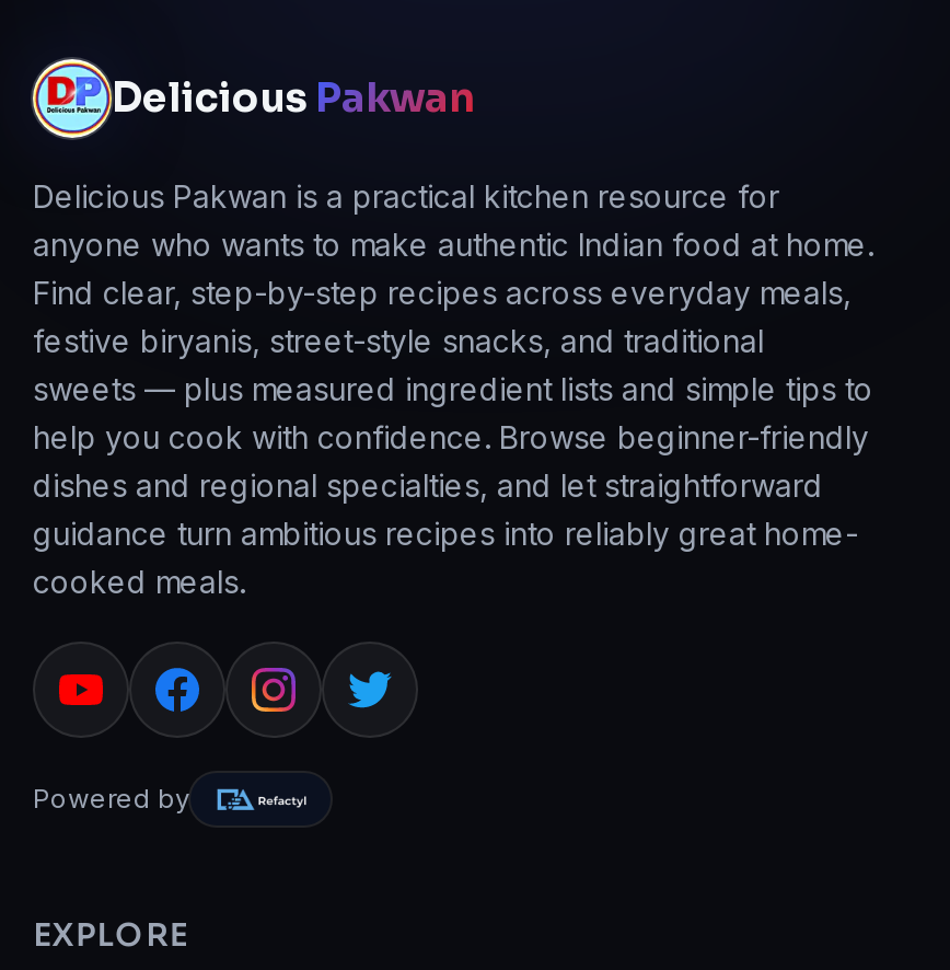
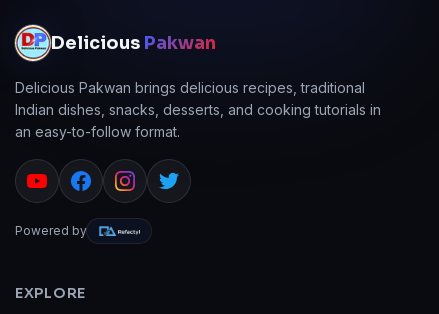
- Delicious Pakwan is a practical kitchen resource for
- anyone who wants to make authentic Indian food at home.
- Find clear, step-by-step recipes across everyday meals,
- festive biryanis, street-style snacks, and traditional
- sweets — plus measured ingredient lists and simple tips to
- help you cook with confidence. Browse beginner-friendly
- dishes and regional specialties, and let straightforward
- guidance turn ambitious recipes into reliably great home-
- cooked meals.
+ Delicious Pakwan brings delicious recipes, traditional
+ Indian dishes, snacks, desserts, and cooking tutorials in
+ an easy-to-follow format.
